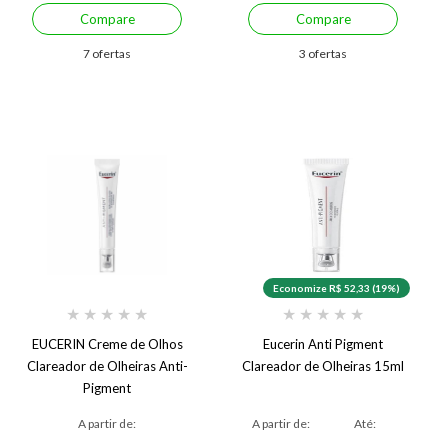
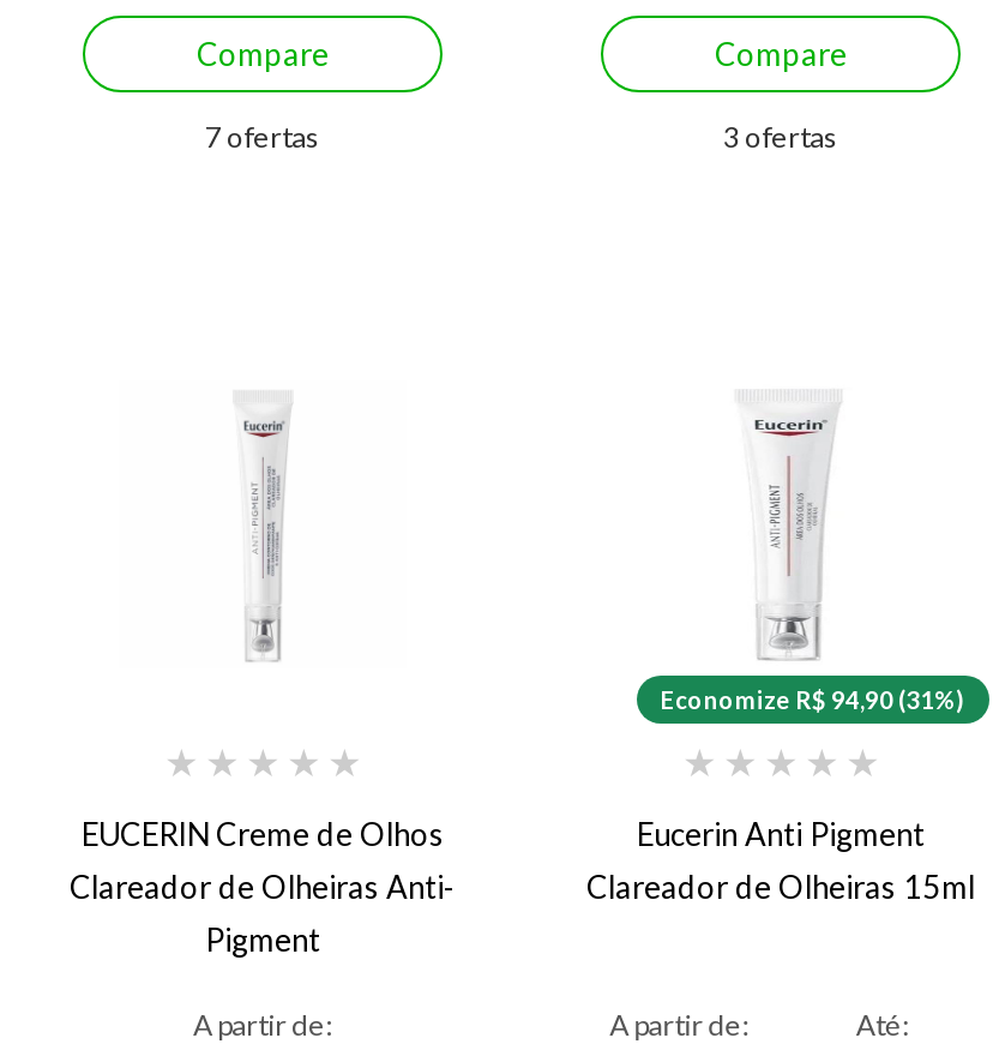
- Economize R$ 52,33 (19%)
+ Economize R$ 94,90 (31%)
